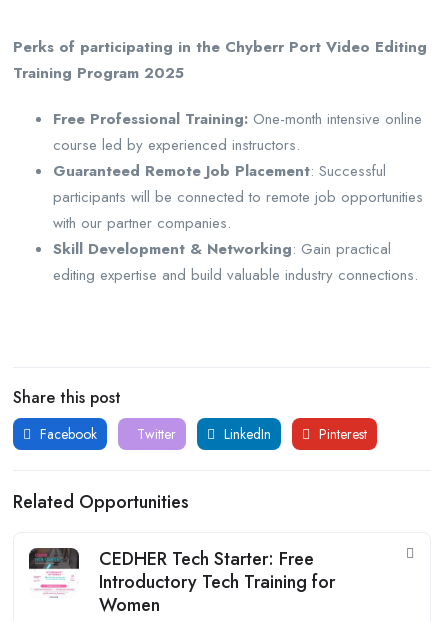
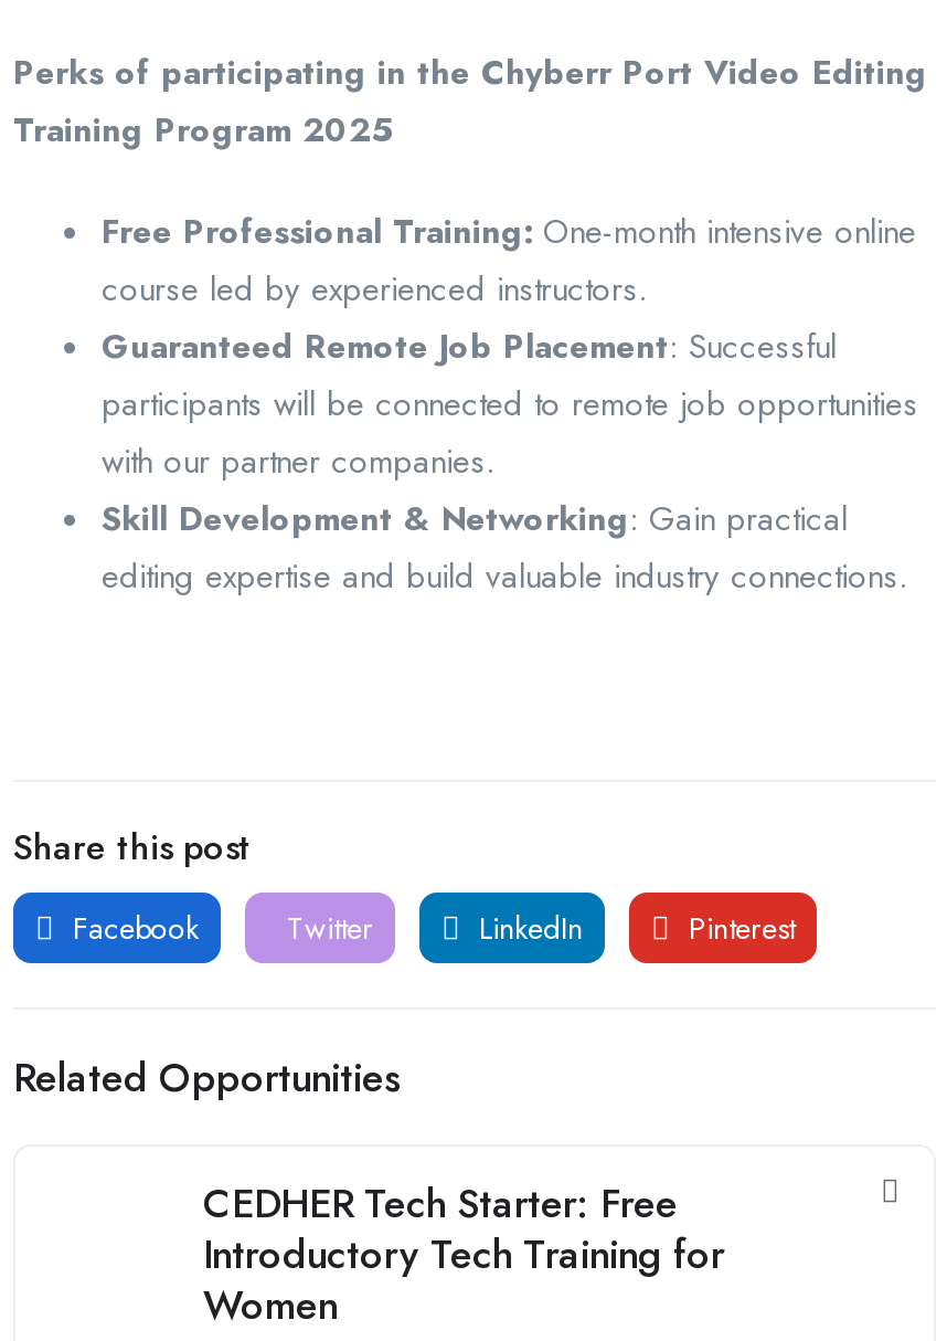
- [image]
